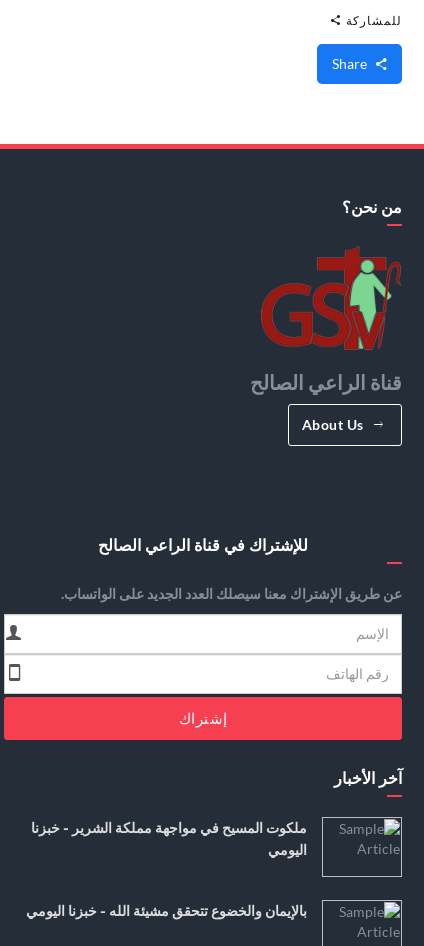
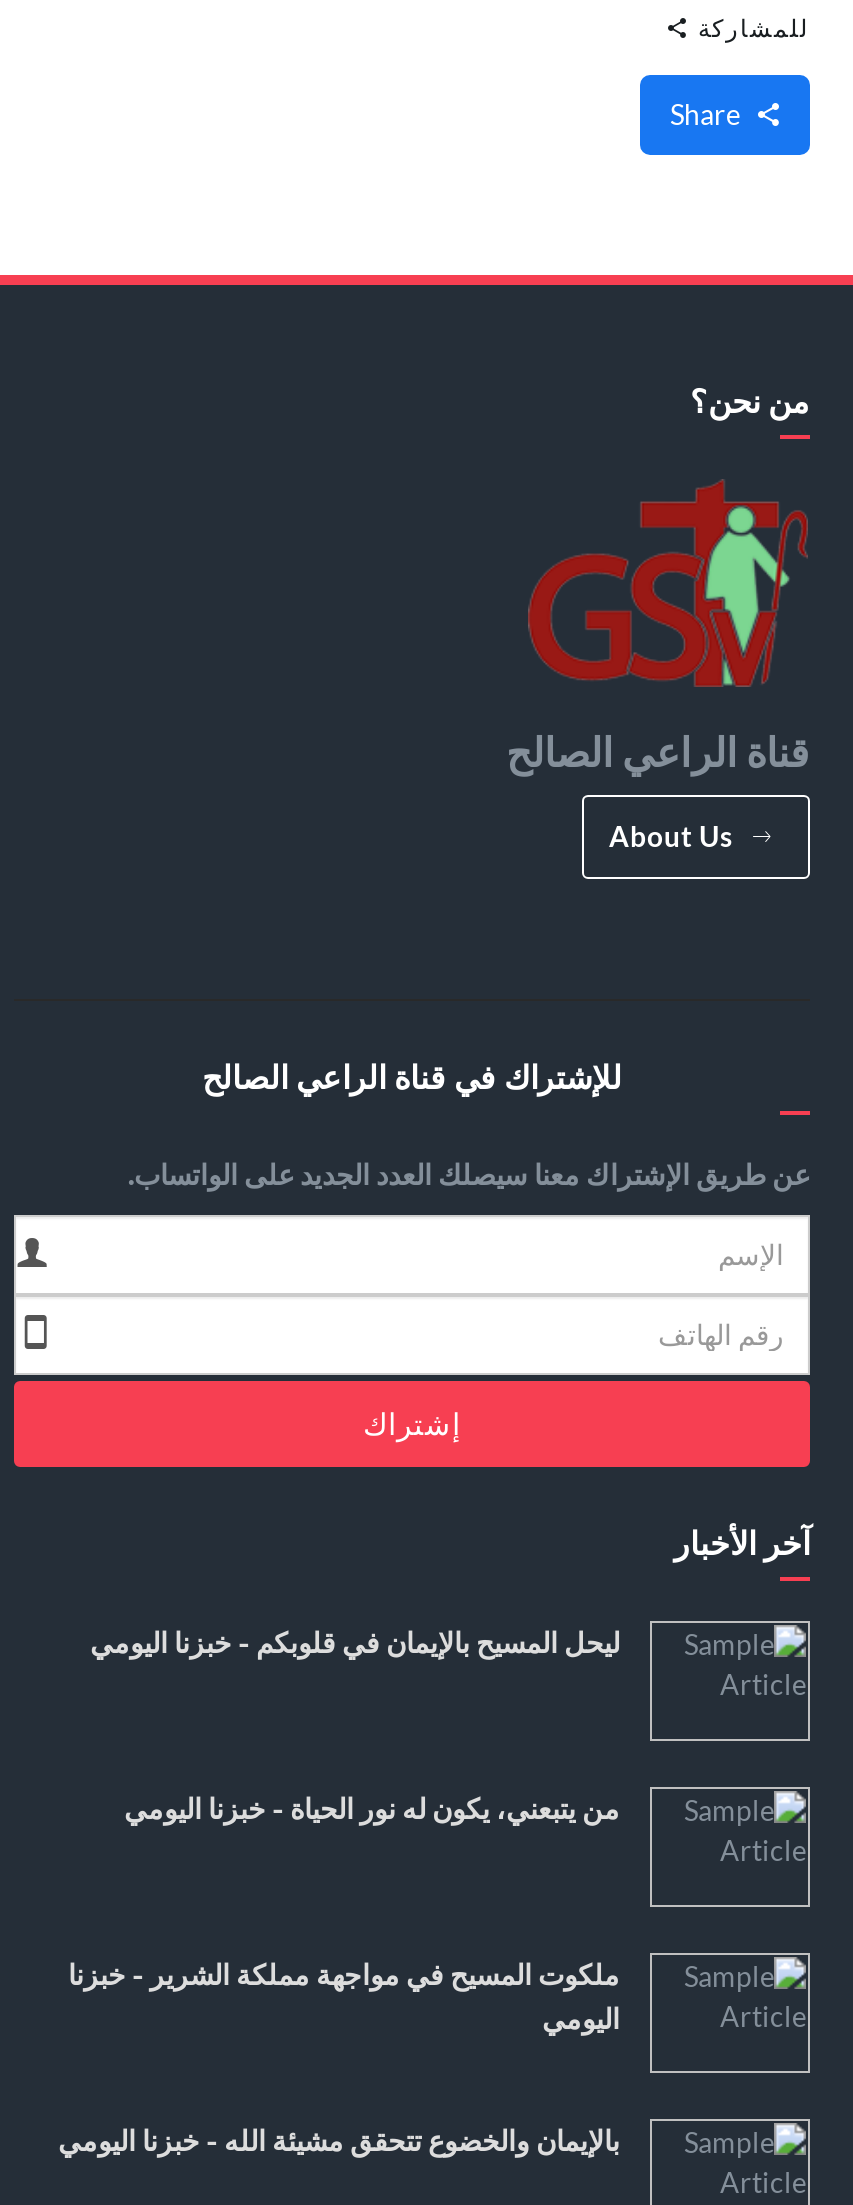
+ ليحل المسيح بالإيمان في قلوبكم - خبزنا اليومي

+ من يتبعني، يكون له نور الحياة - خبزنا اليومي
